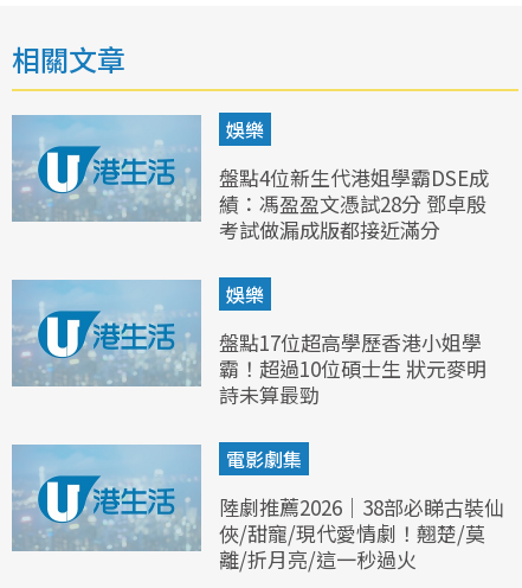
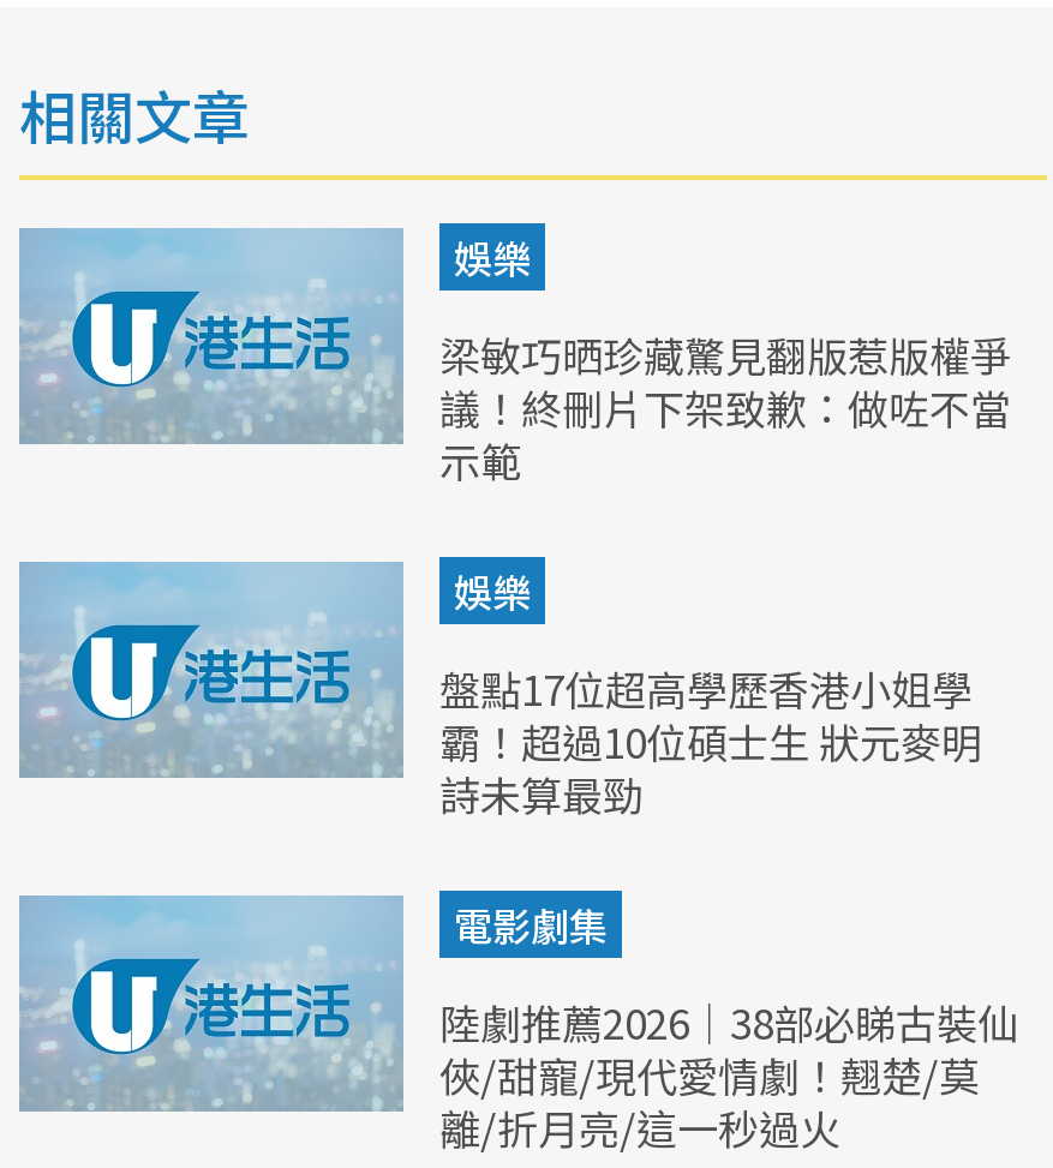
- 盤點4位新生代港姐學霸DSE成
- 績：馮盈盈文憑試28分 鄧卓殷
- 考試做漏成版都接近滿分
+ 梁敏巧晒珍藏驚見翻版惹版權爭
+ 議！終刪片下架致歉：做咗不當
+ 示範
